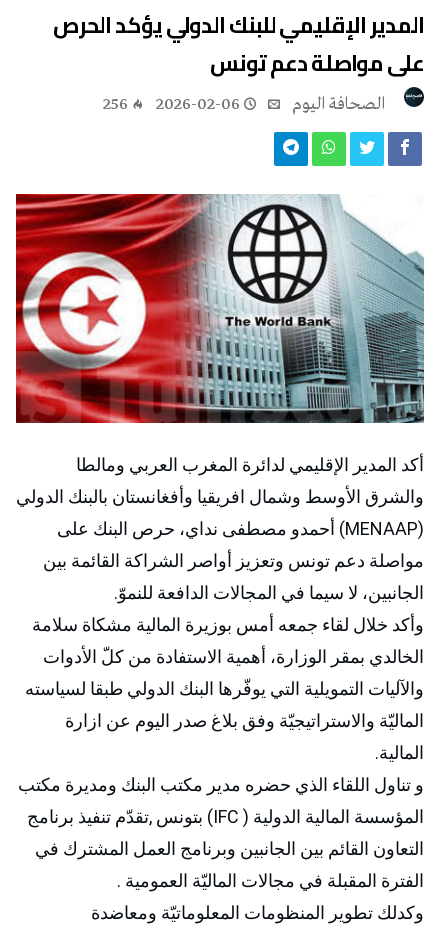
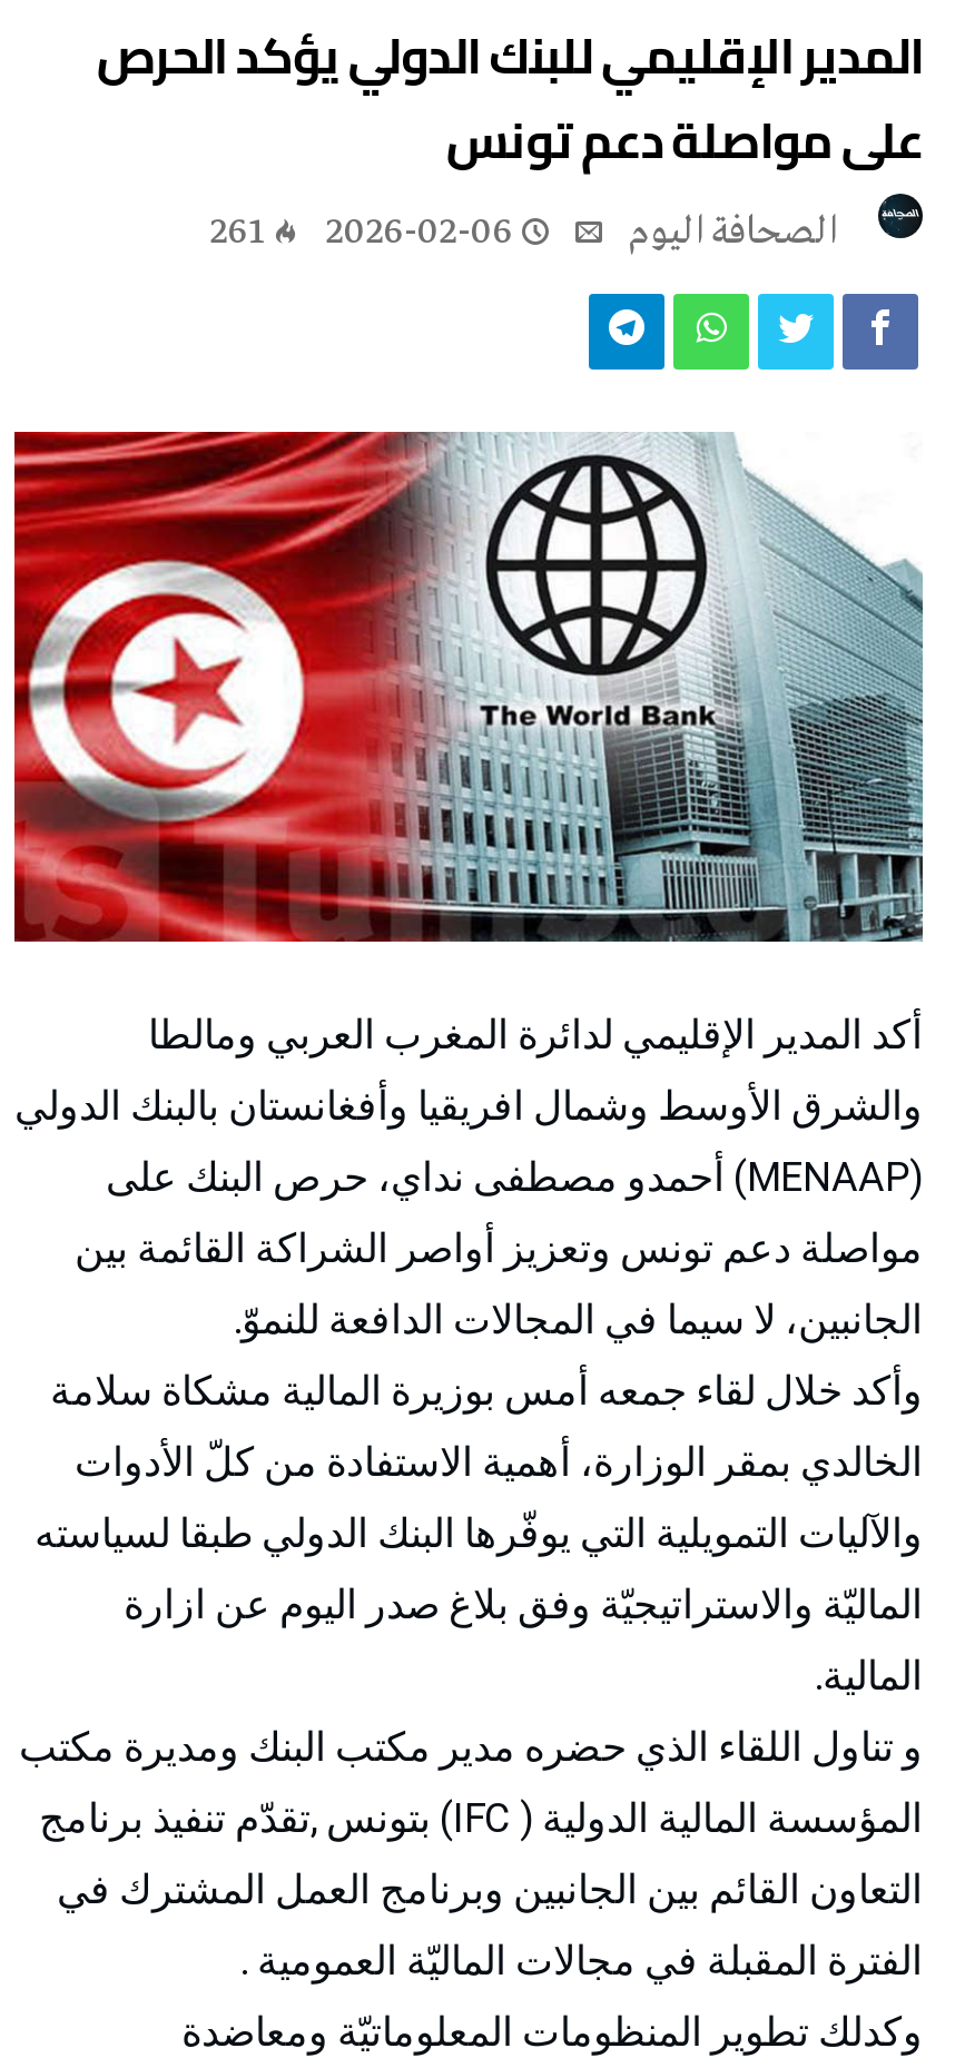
- 256 2026-02-06
+ 261 2026-02-06
